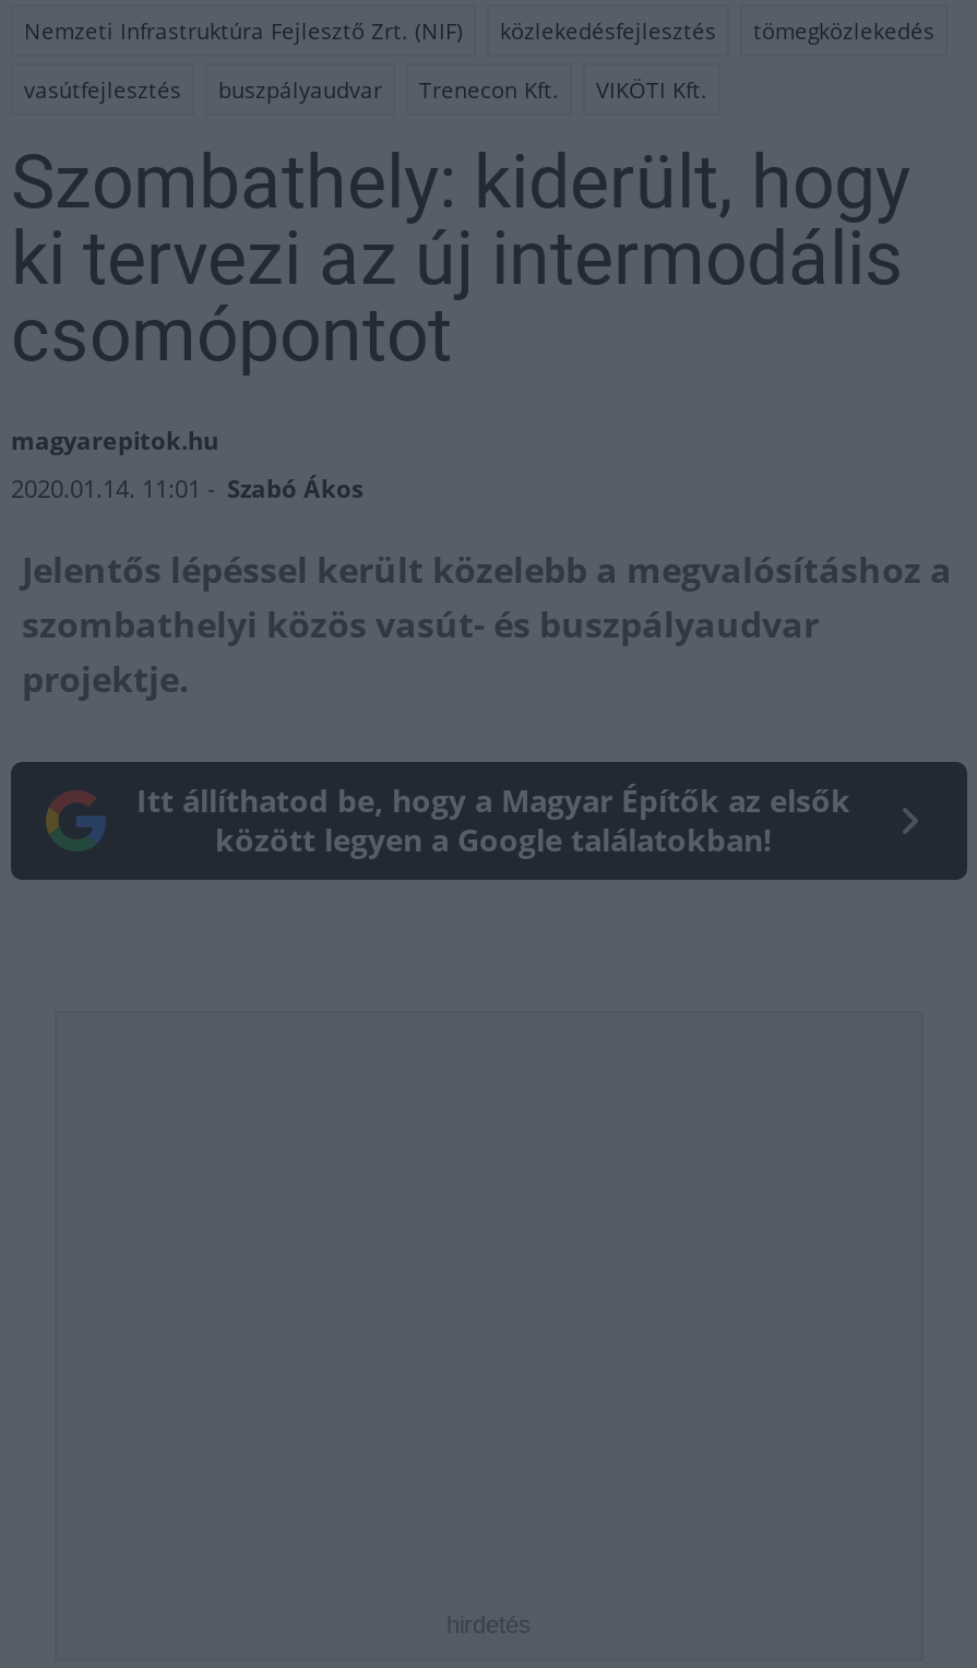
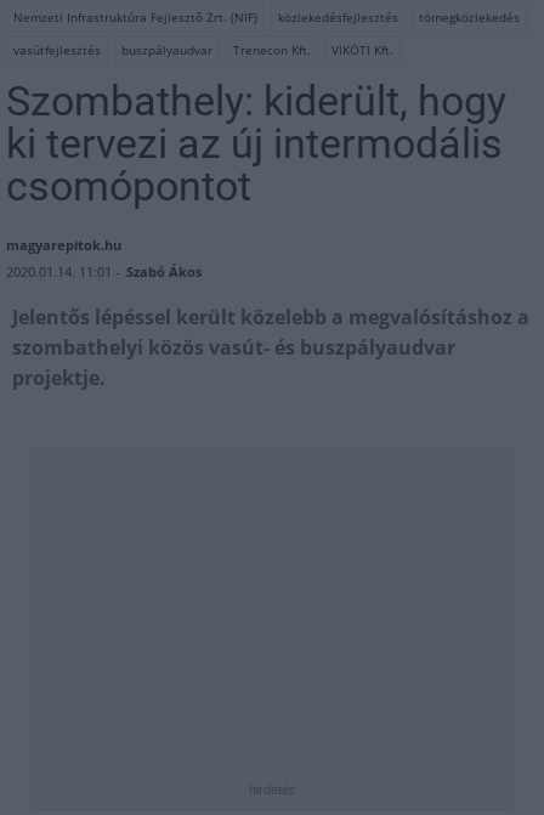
- Itt állíthatod be, hogy a Magyar Építők az elsők
- között legyen a Google találatokban!
